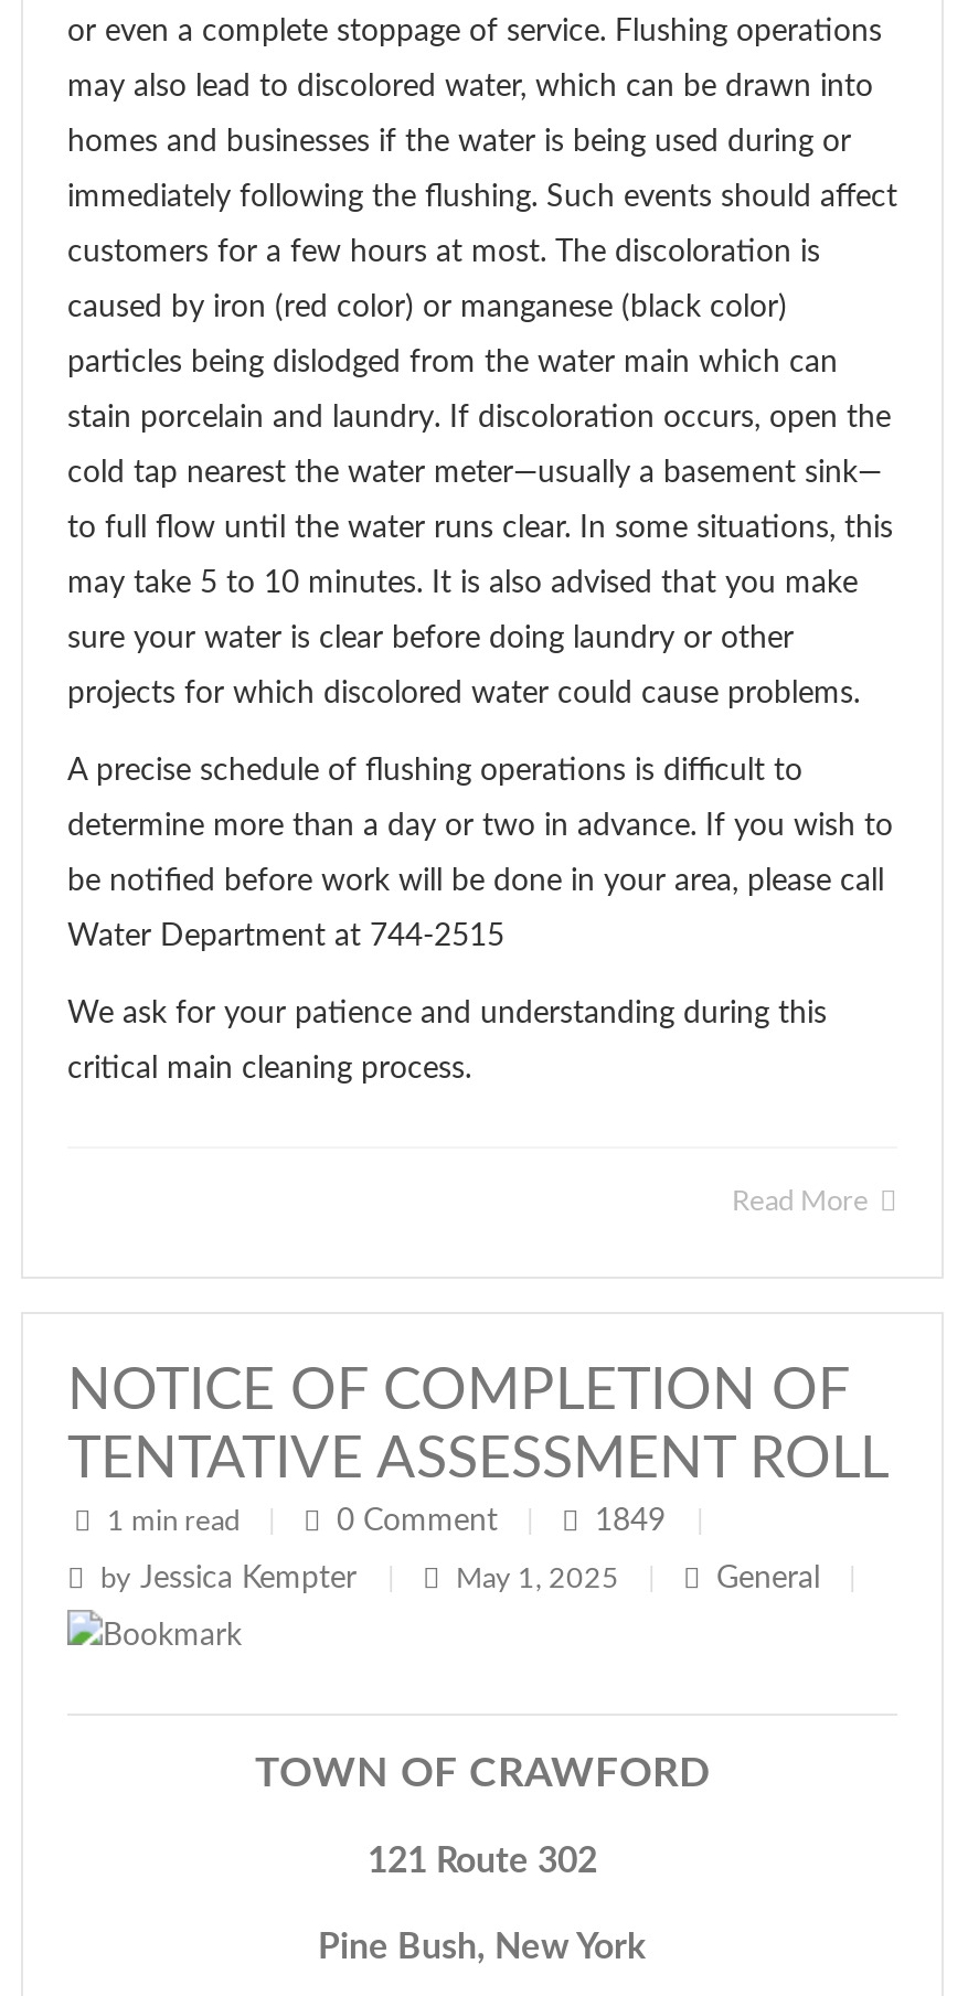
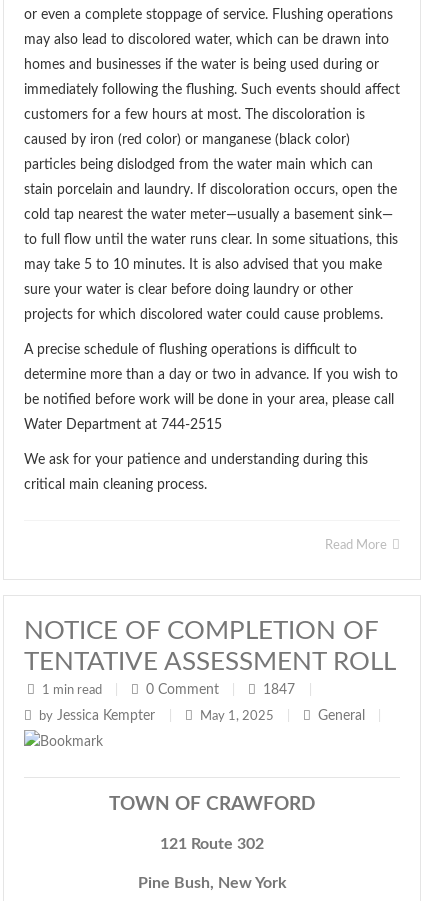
- 1849
+ 1847
